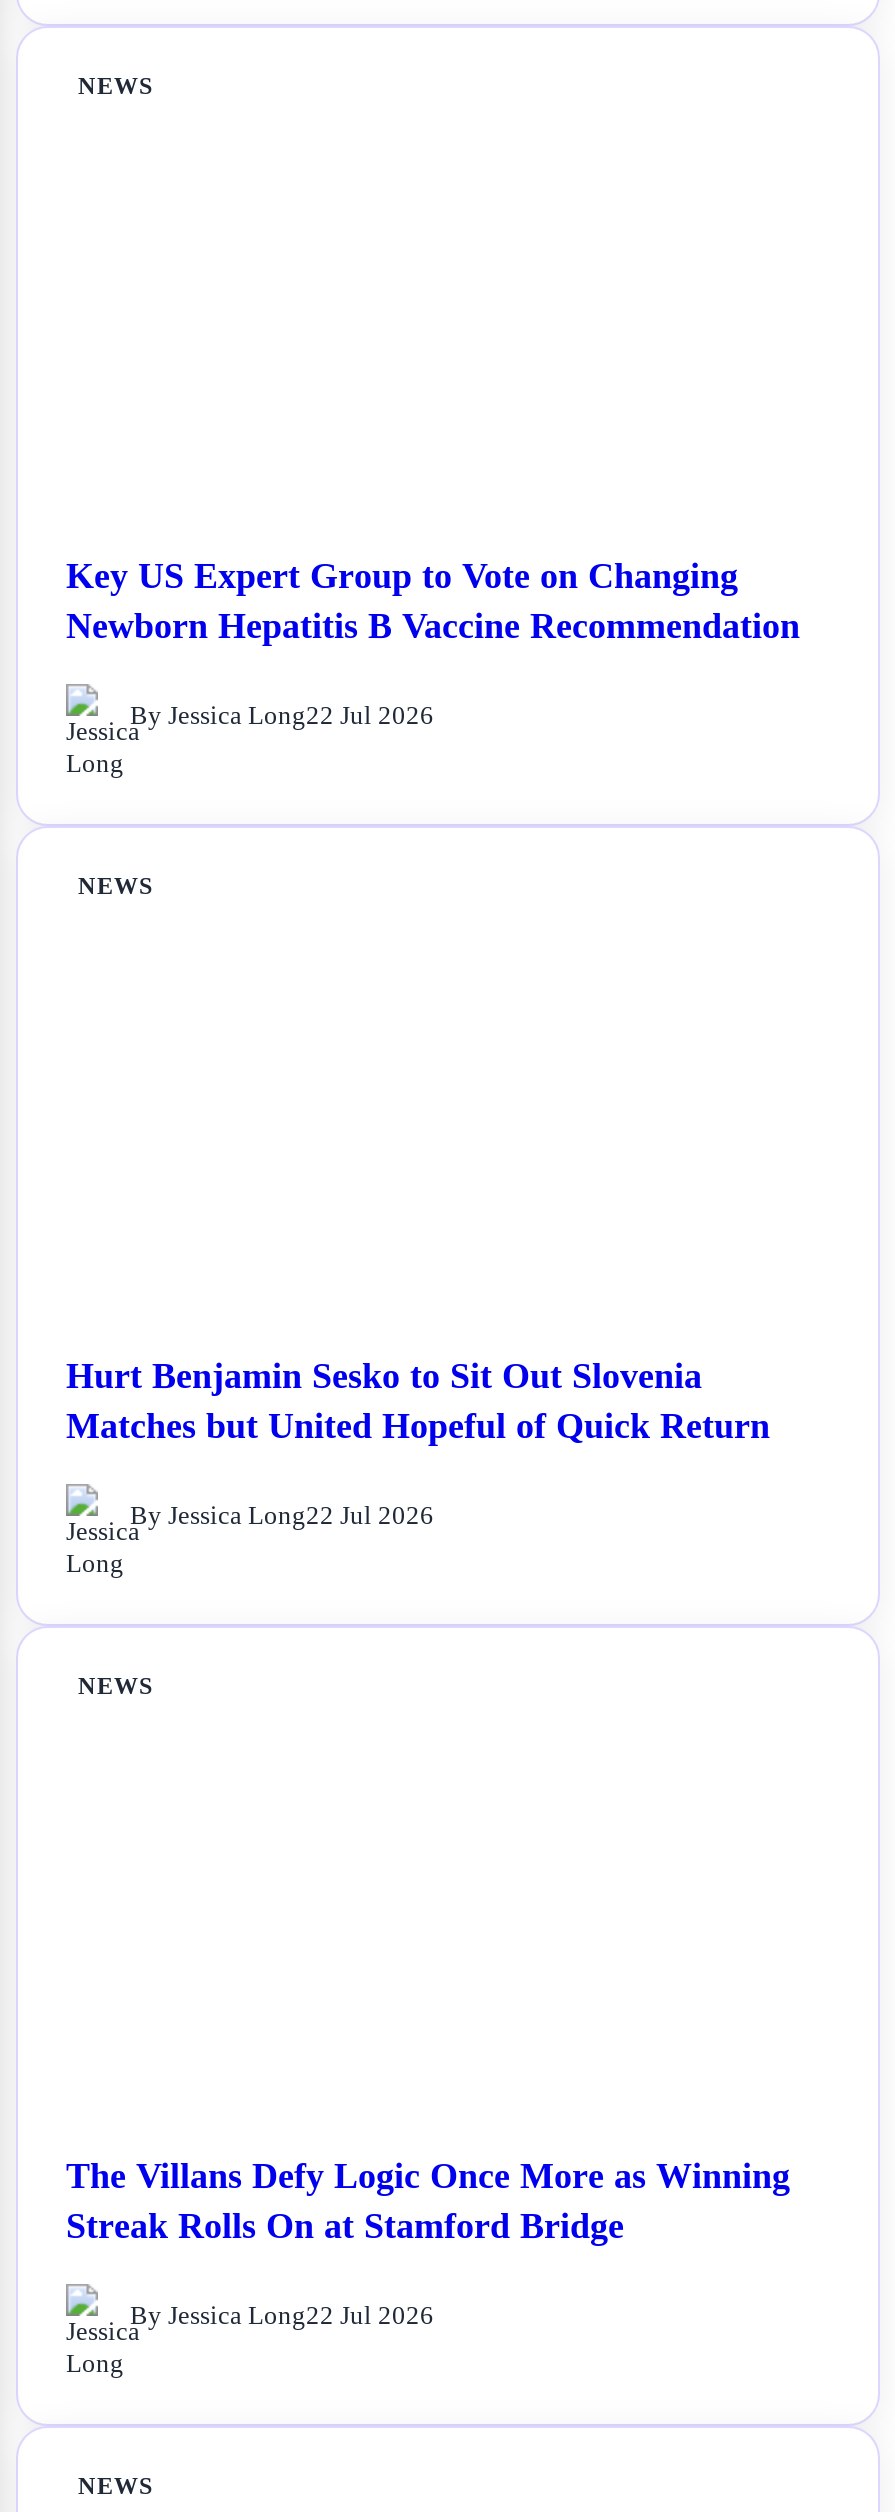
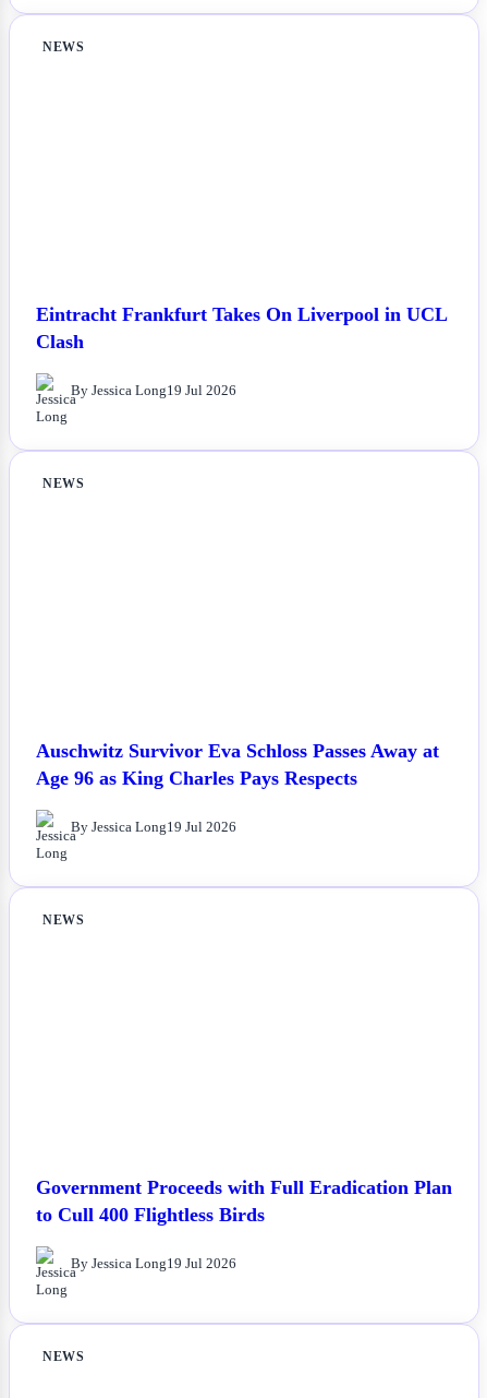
- Key US Expert Group to Vote on Changing
- Newborn Hepatitis B Vaccine Recommendation
+ Eintracht Frankfurt Takes On Liverpool in UCL
+ Clash

- By Jessica Long22 Jul 2026
+ By Jessica Long19 Jul 2026

- Hurt Benjamin Sesko to Sit Out Slovenia
- Matches but United Hopeful of Quick Return
+ Auschwitz Survivor Eva Schloss Passes Away at
+ Age 96 as King Charles Pays Respects

- By Jessica Long22 Jul 2026
+ By Jessica Long19 Jul 2026

- The Villans Defy Logic Once More as Winning
- Streak Rolls On at Stamford Bridge
+ Government Proceeds with Full Eradication Plan
+ to Cull 400 Flightless Birds

- By Jessica Long22 Jul 2026
+ By Jessica Long19 Jul 2026
